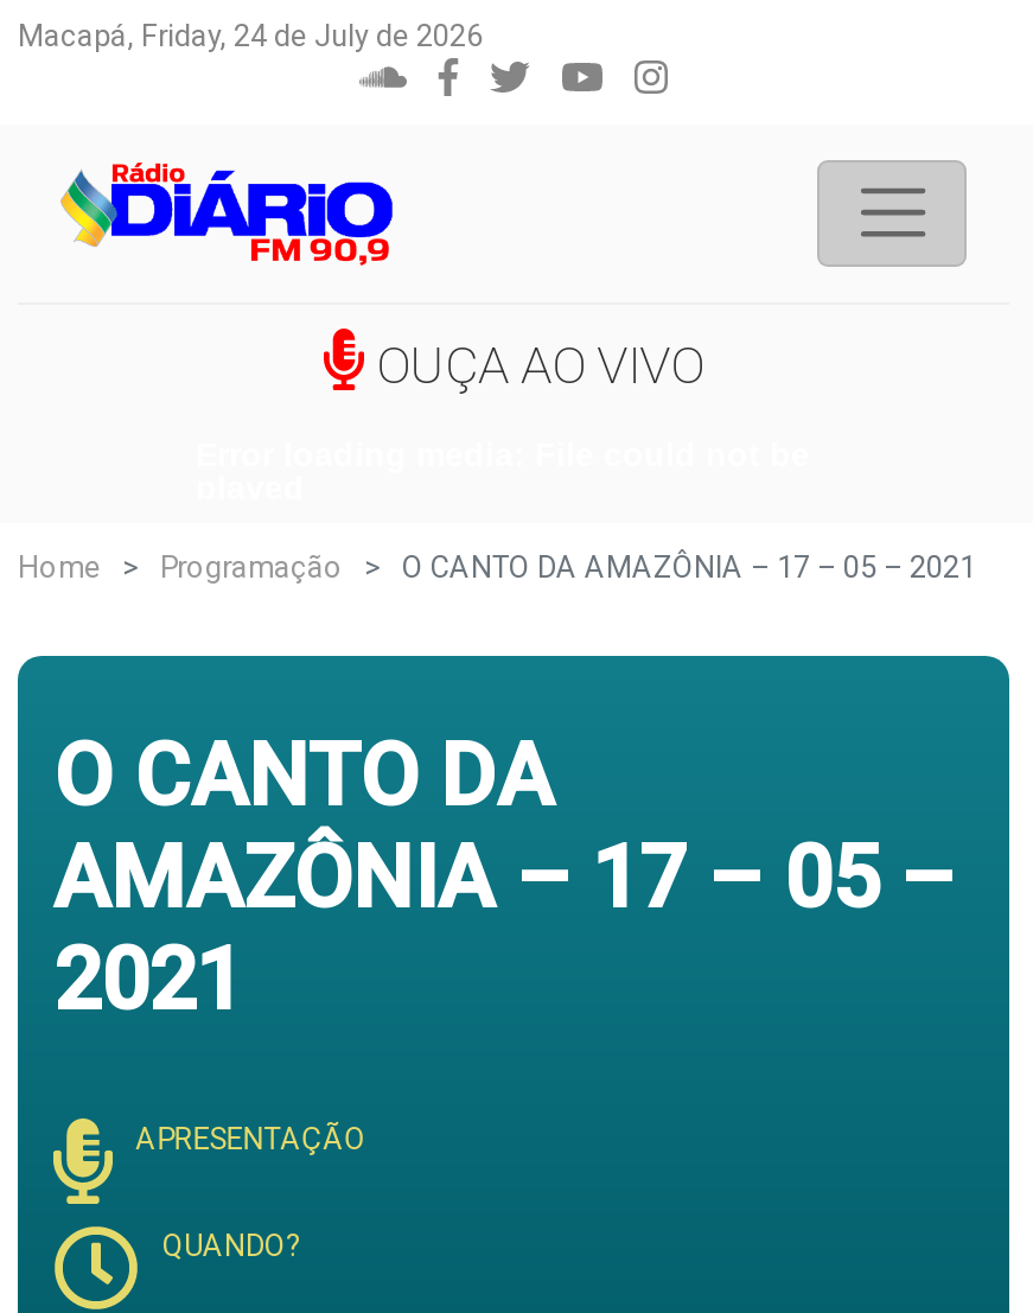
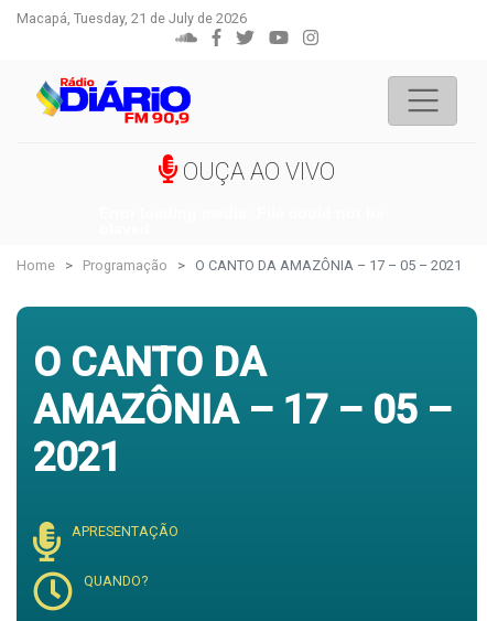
- Macapá, Friday, 24 de July de 2026
+ Macapá, Tuesday, 21 de July de 2026
